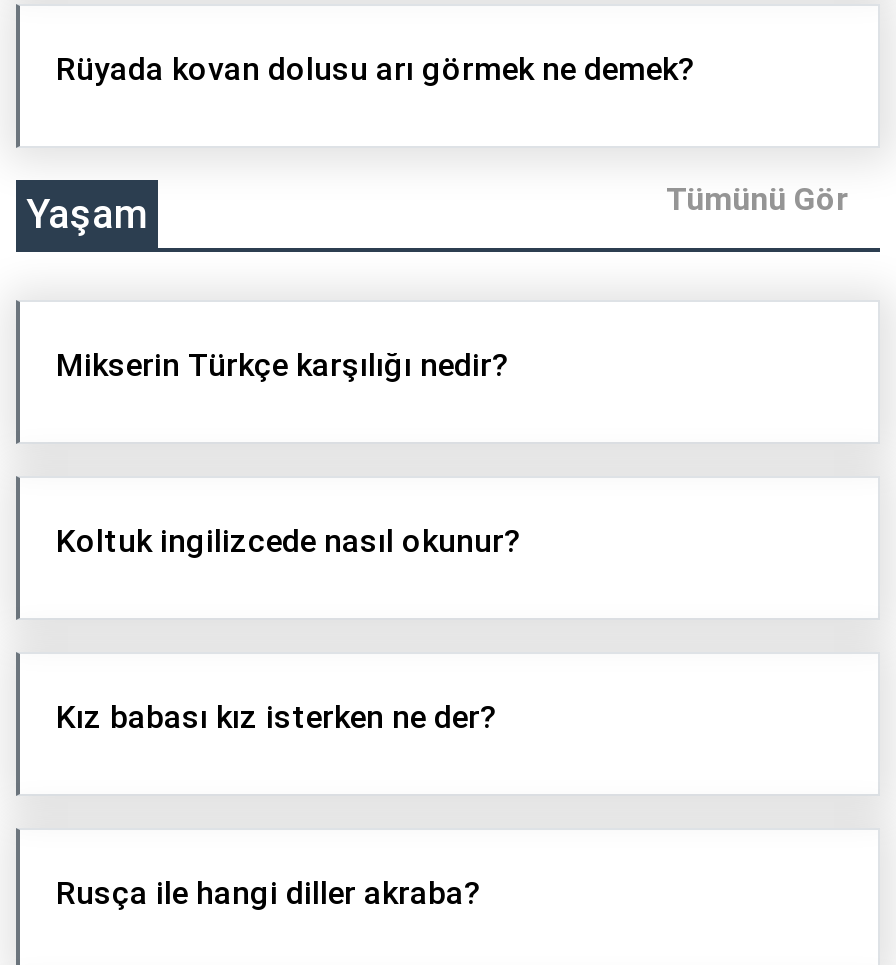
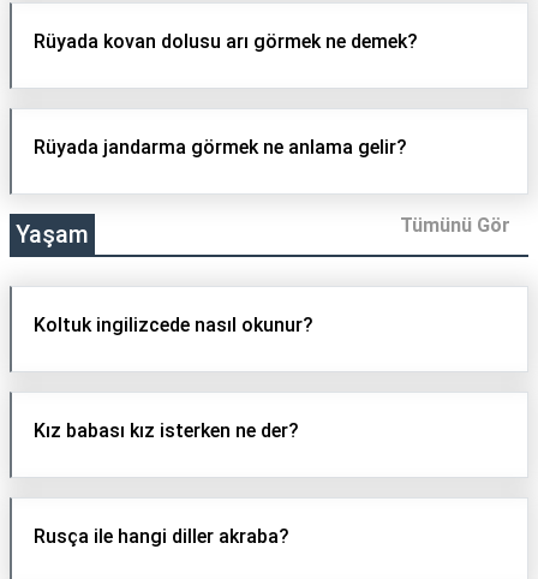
+ Rüyada jandarma görmek ne anlama gelir?

moved down: Yaşam | Tümünü Gör

- Mikserin Türkçe karşılığı nedir?
